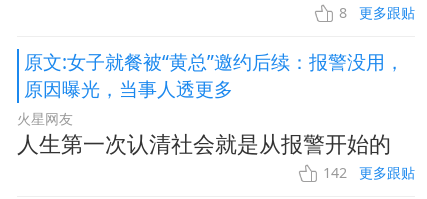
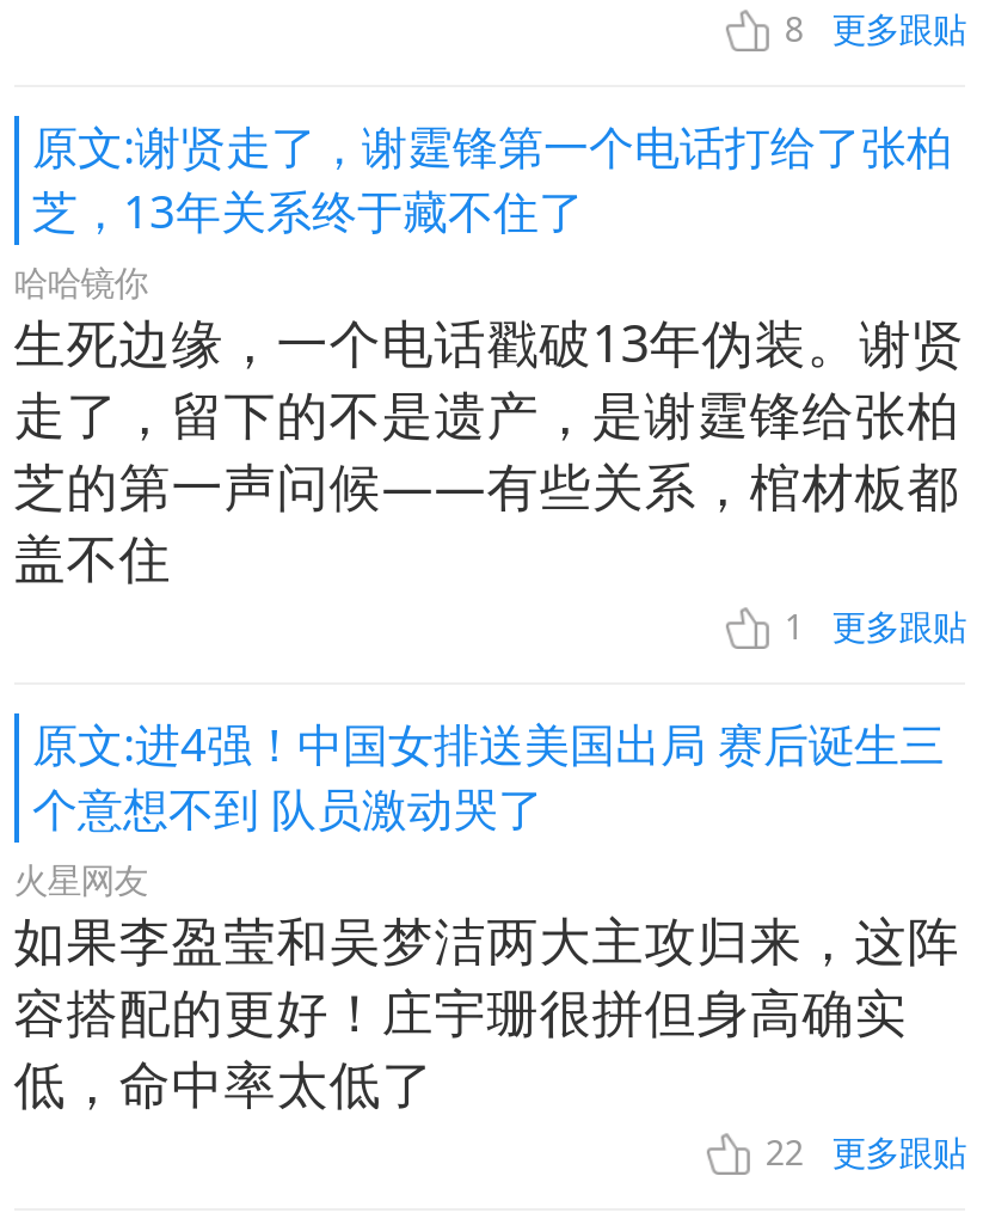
- 原文:女子就餐被“黄总”邀约后续：报警没用，
- 原因曝光，当事人透更多
+ 原文:谢贤走了，谢霆锋第一个电话打给了张柏
+ 芝，13年关系终于藏不住了
+ 哈哈镜你
+ 生死边缘，一个电话戳破13年伪装。谢贤
+ 走了，留下的不是遗产，是谢霆锋给张柏
+ 芝的第一声问候——有些关系，棺材板都
+ 盖不住
+ 1
+ 更多跟贴
+ 原文:进4强！中国女排送美国出局 赛后诞生三
+ 个意想不到 队员激动哭了

- 人生第一次认清社会就是从报警开始的
- 142
+ 如果李盈莹和吴梦洁两大主攻归来，这阵
+ 容搭配的更好！庄宇珊很拼但身高确实
+ 低，命中率太低了
+ 22
